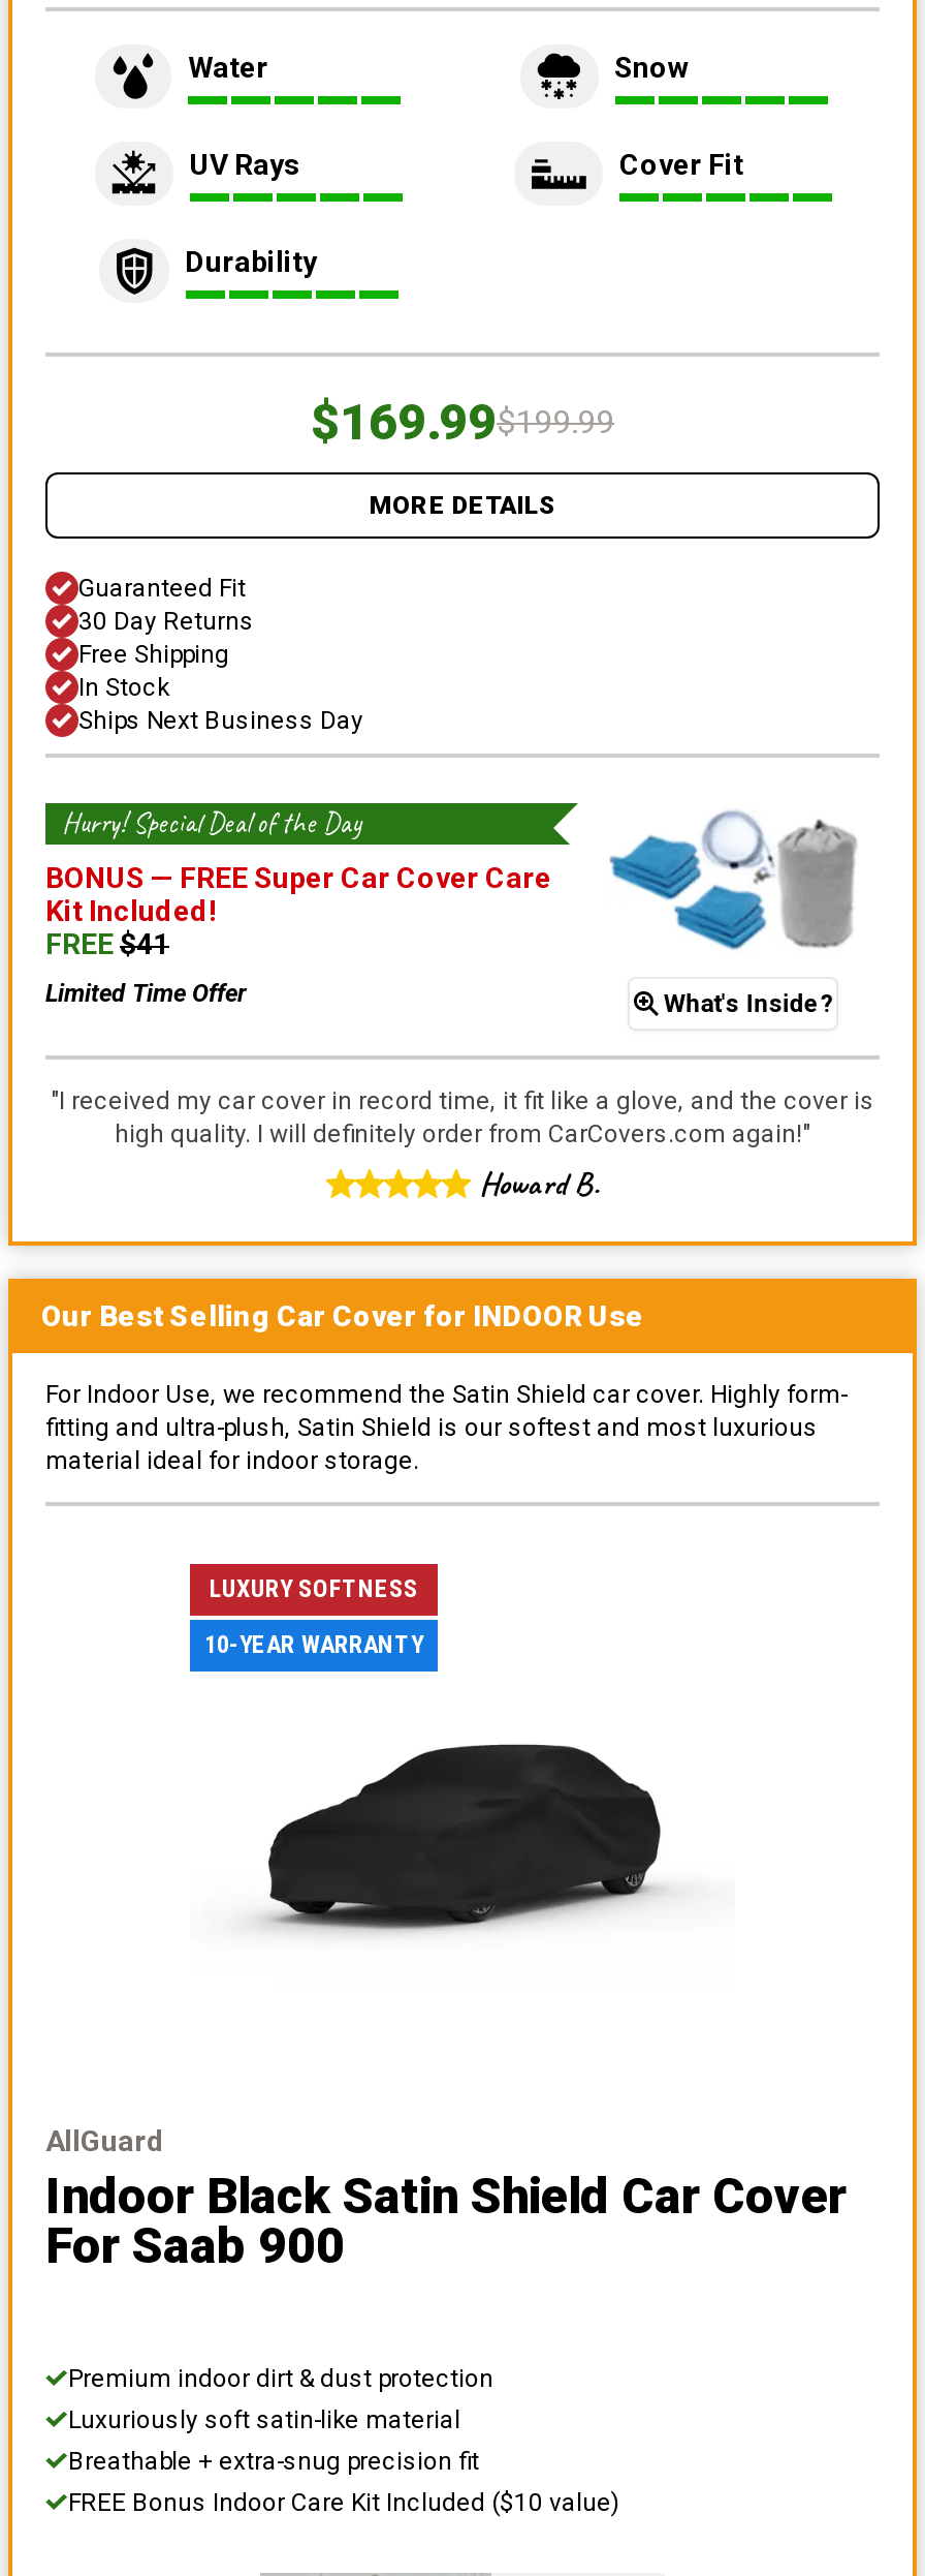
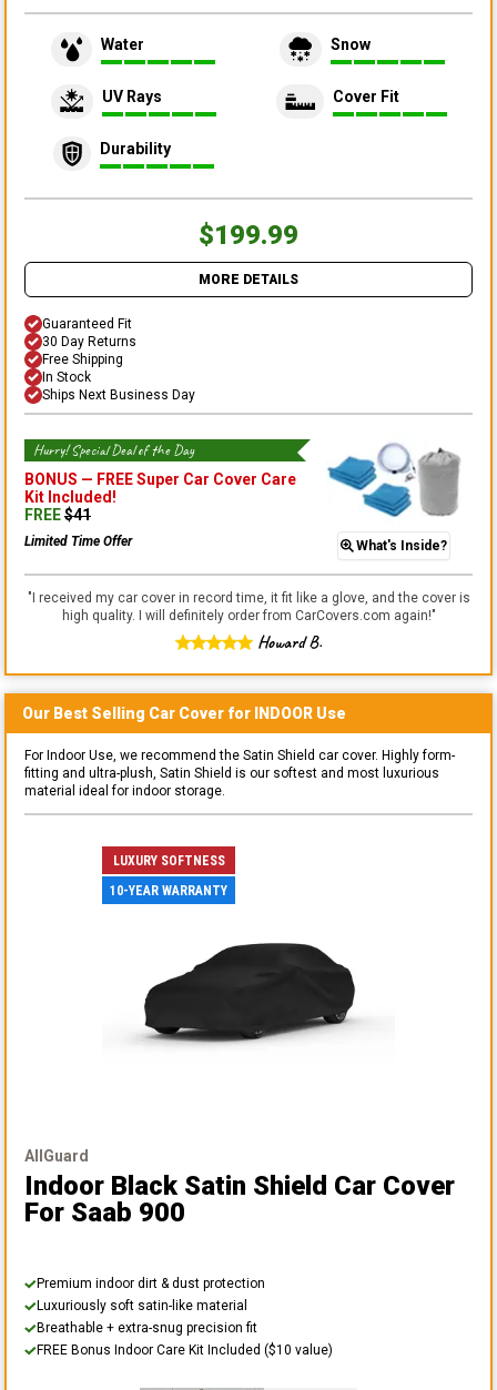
- $169.99$199.99
+ $199.99
